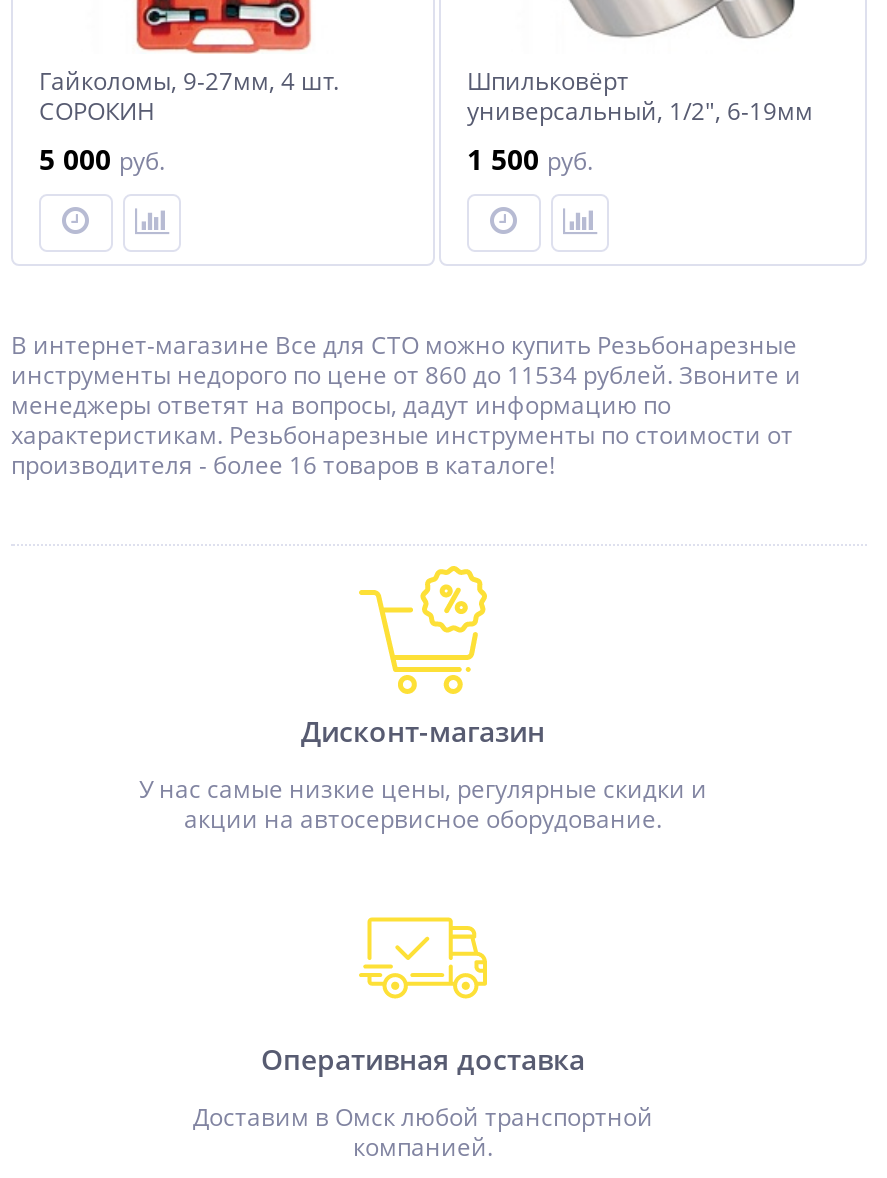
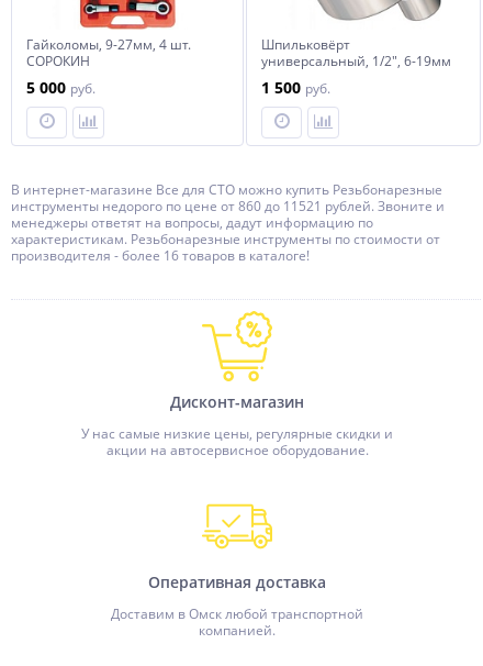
- инструменты недорого по цене от 860 до 11534 рублей. Звоните и
+ инструменты недорого по цене от 860 до 11521 рублей. Звоните и
